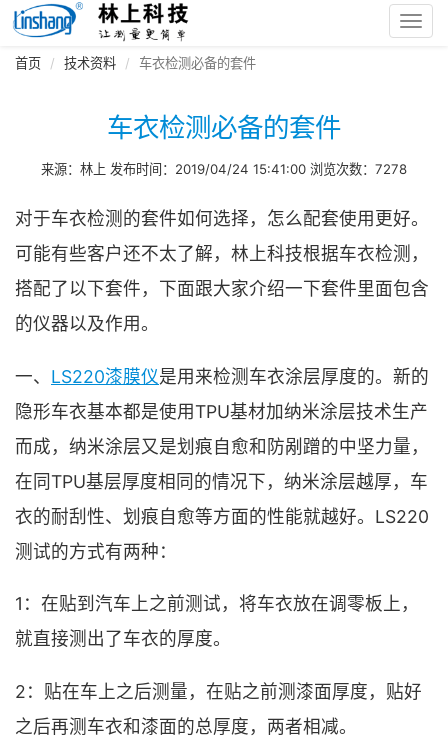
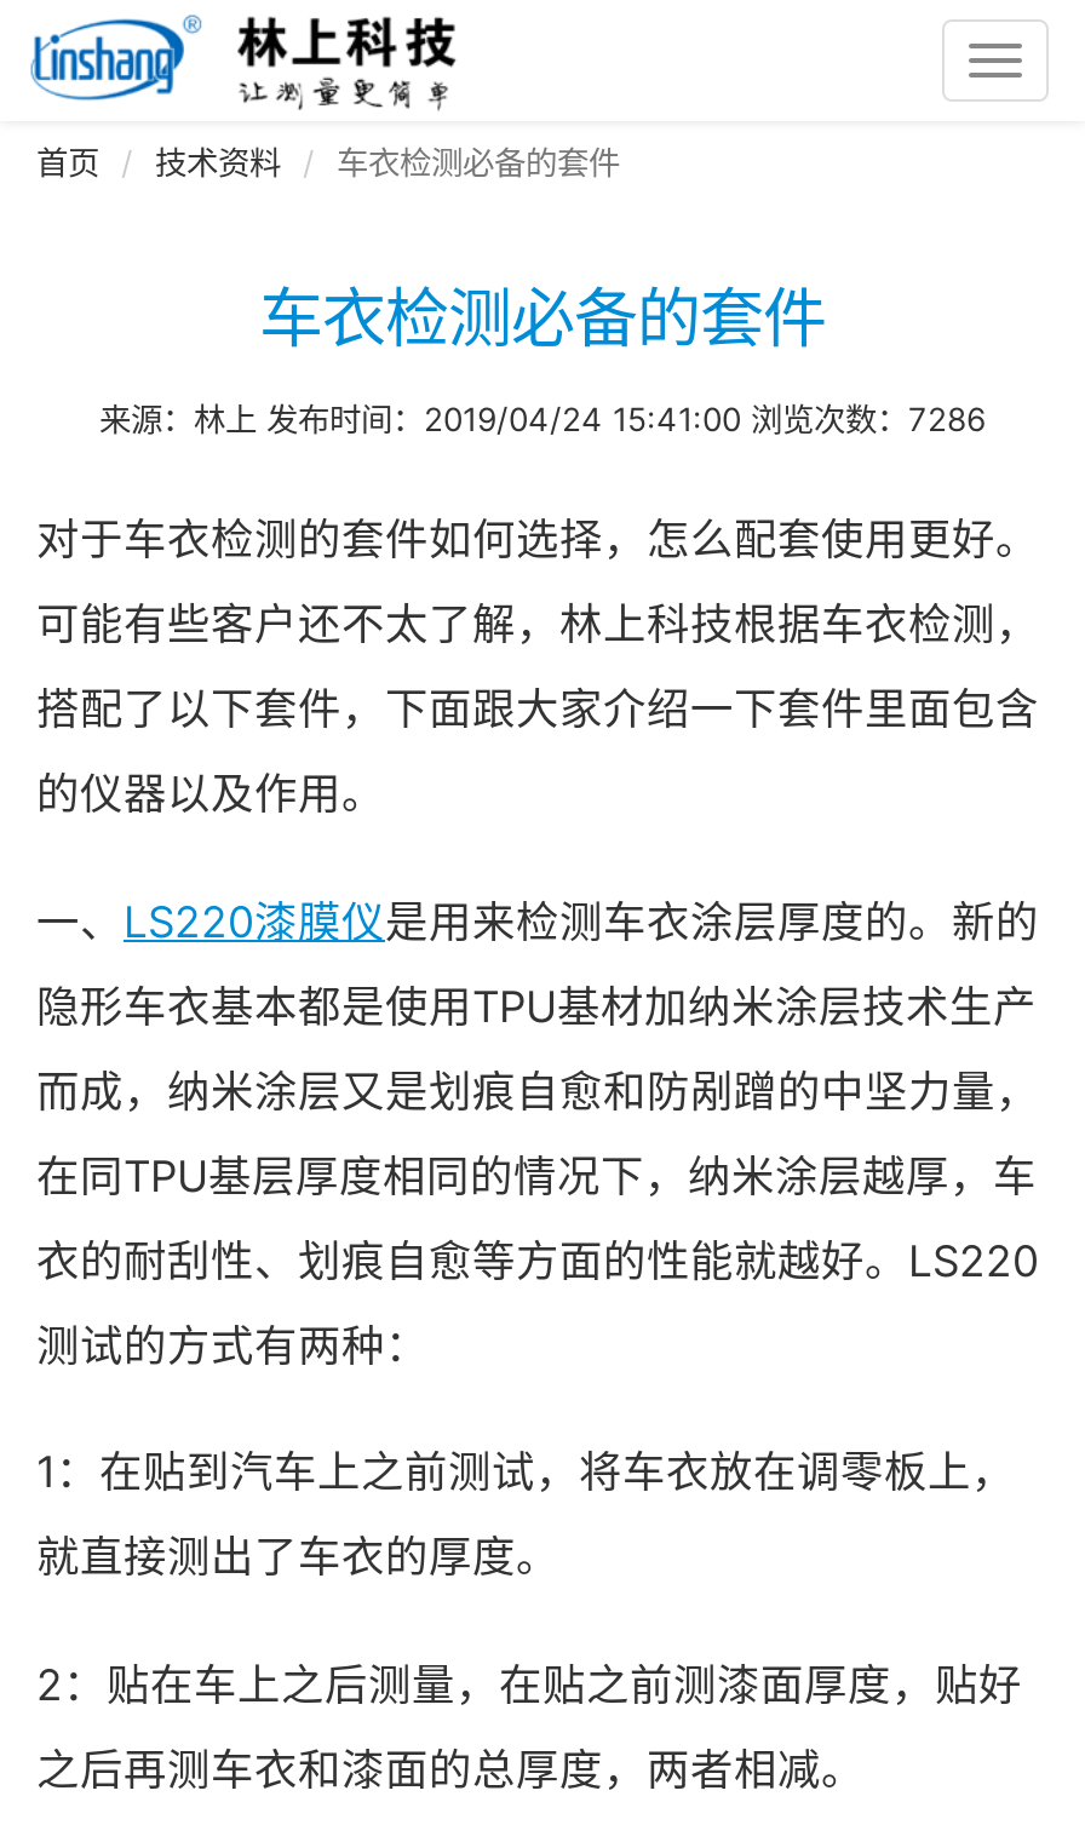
- 来源：林上 发布时间：2019/04/24 15:41:00 浏览次数：7278
+ 来源：林上 发布时间：2019/04/24 15:41:00 浏览次数：7286
